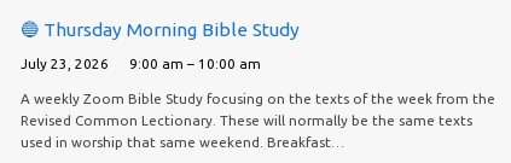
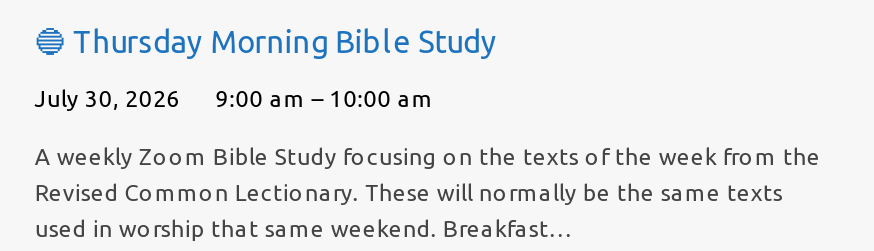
- July 23, 2026 9:00 am – 10:00 am
+ July 30, 2026 9:00 am – 10:00 am
